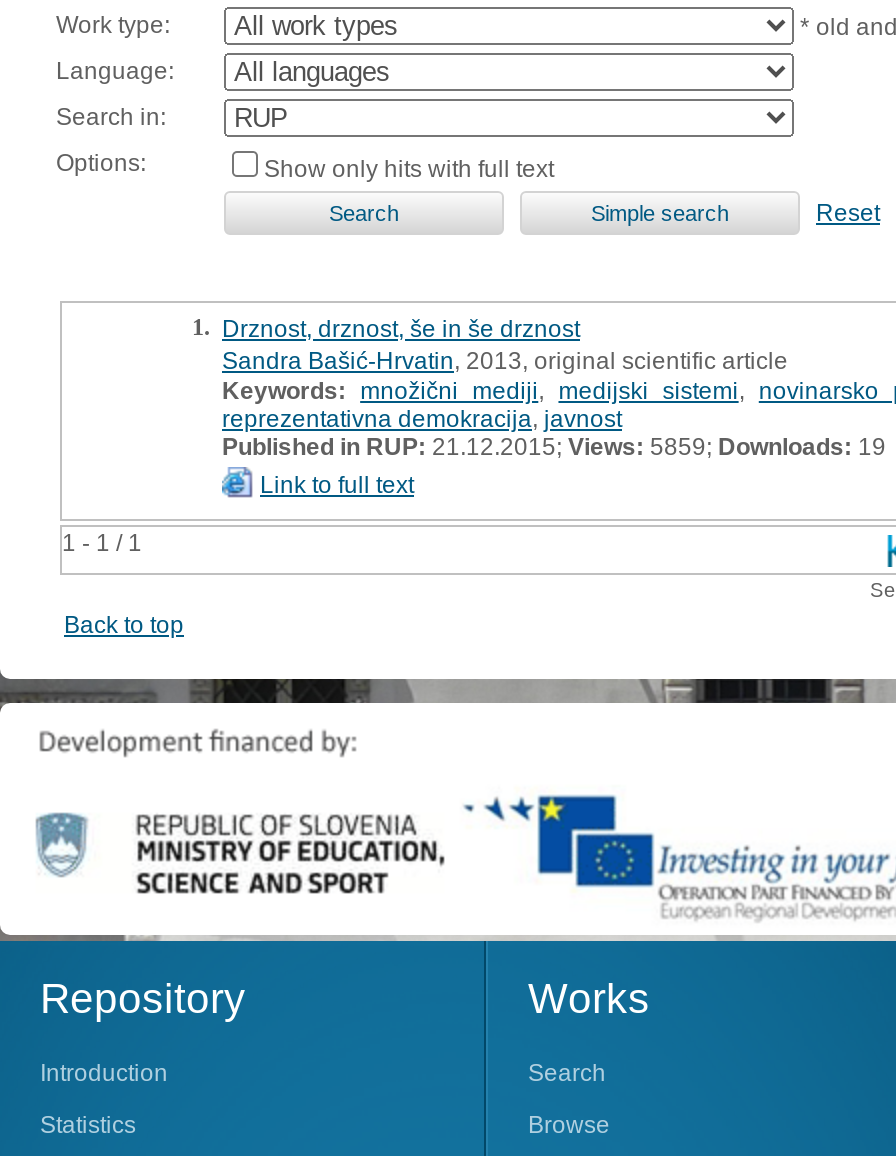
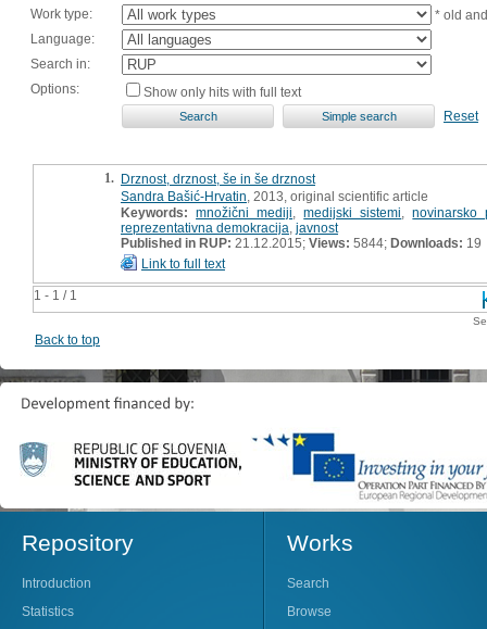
- Published in RUP:21.12.2015;Views: 5859; Downloads: 19
+ Published in RUP:21.12.2015;Views: 5844; Downloads: 19
